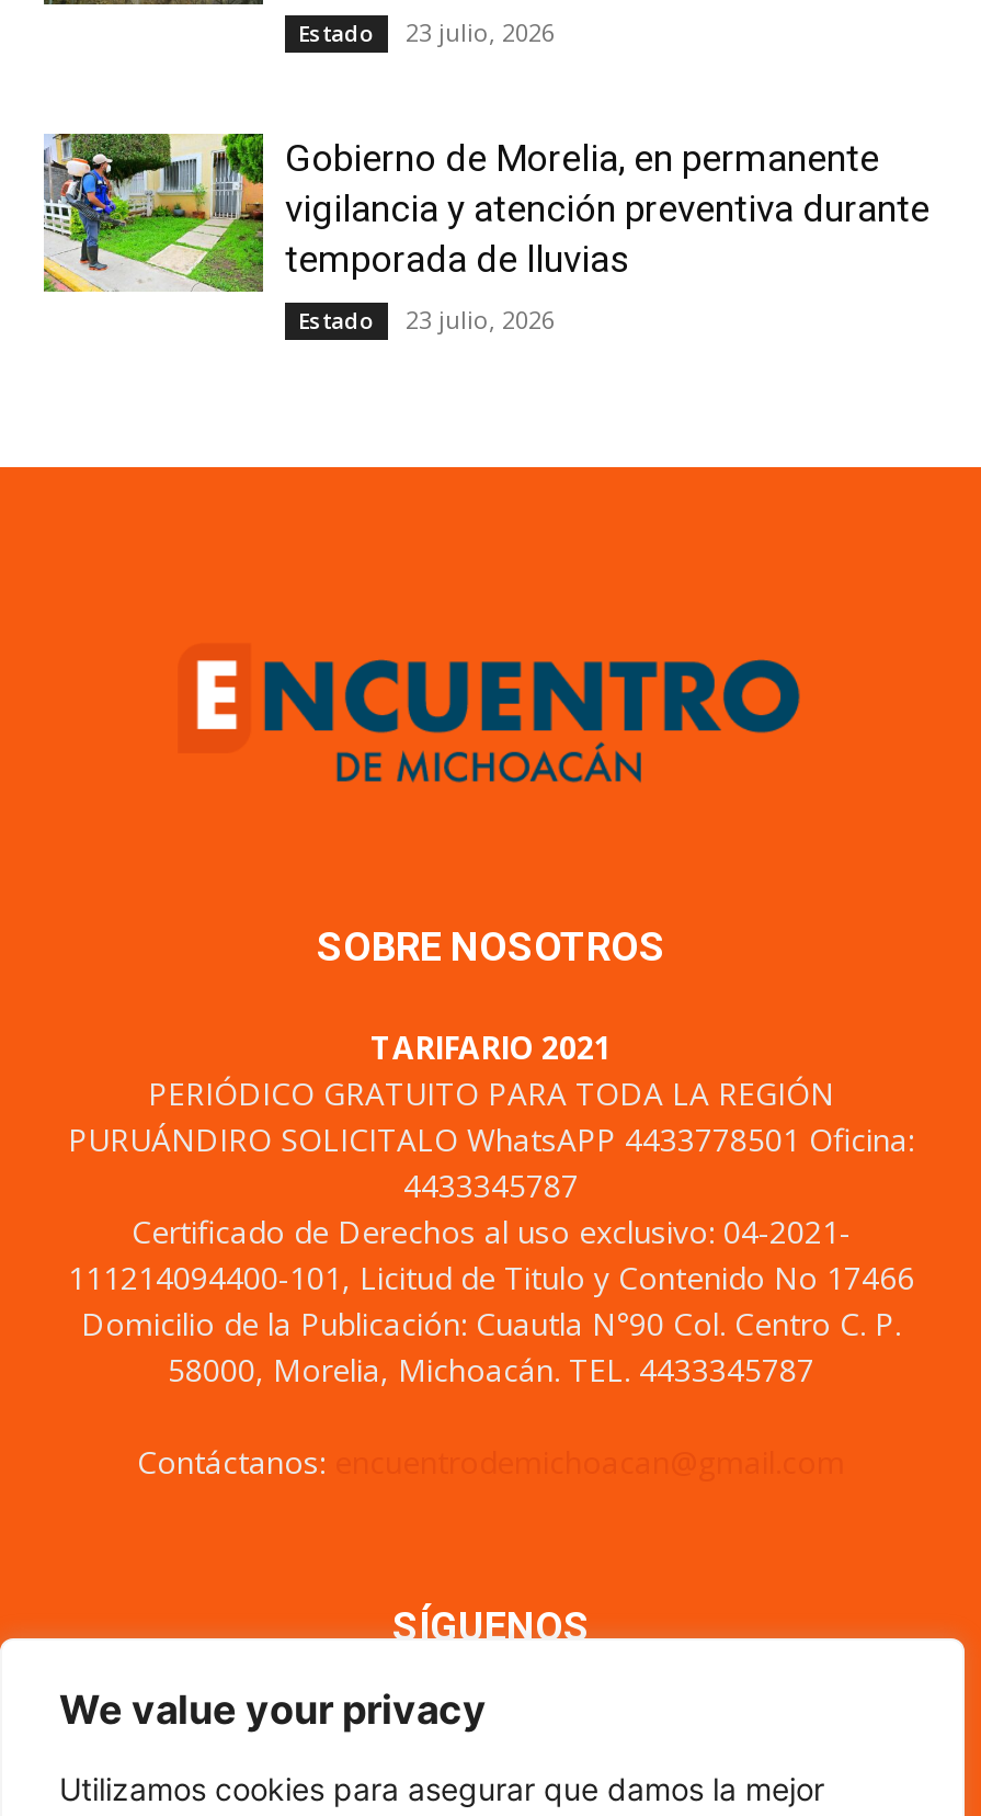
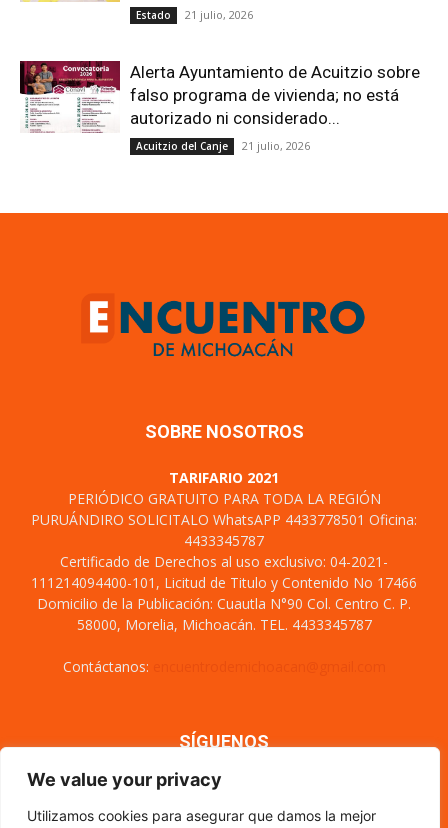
- Estado 23 julio, 2026
+ Estado 21 julio, 2026

- [image]
- Gobierno de Morelia, en permanente
- vigilancia y atención preventiva durante
- temporada de lluvias
+ [image]
+ Alerta Ayuntamiento de Acuitzio sobre
+ falso programa de vivienda; no está
+ autorizado ni considerado...

- Estado
- 23 julio, 2026
+ Acuitzio del Canje
+ 21 julio, 2026
